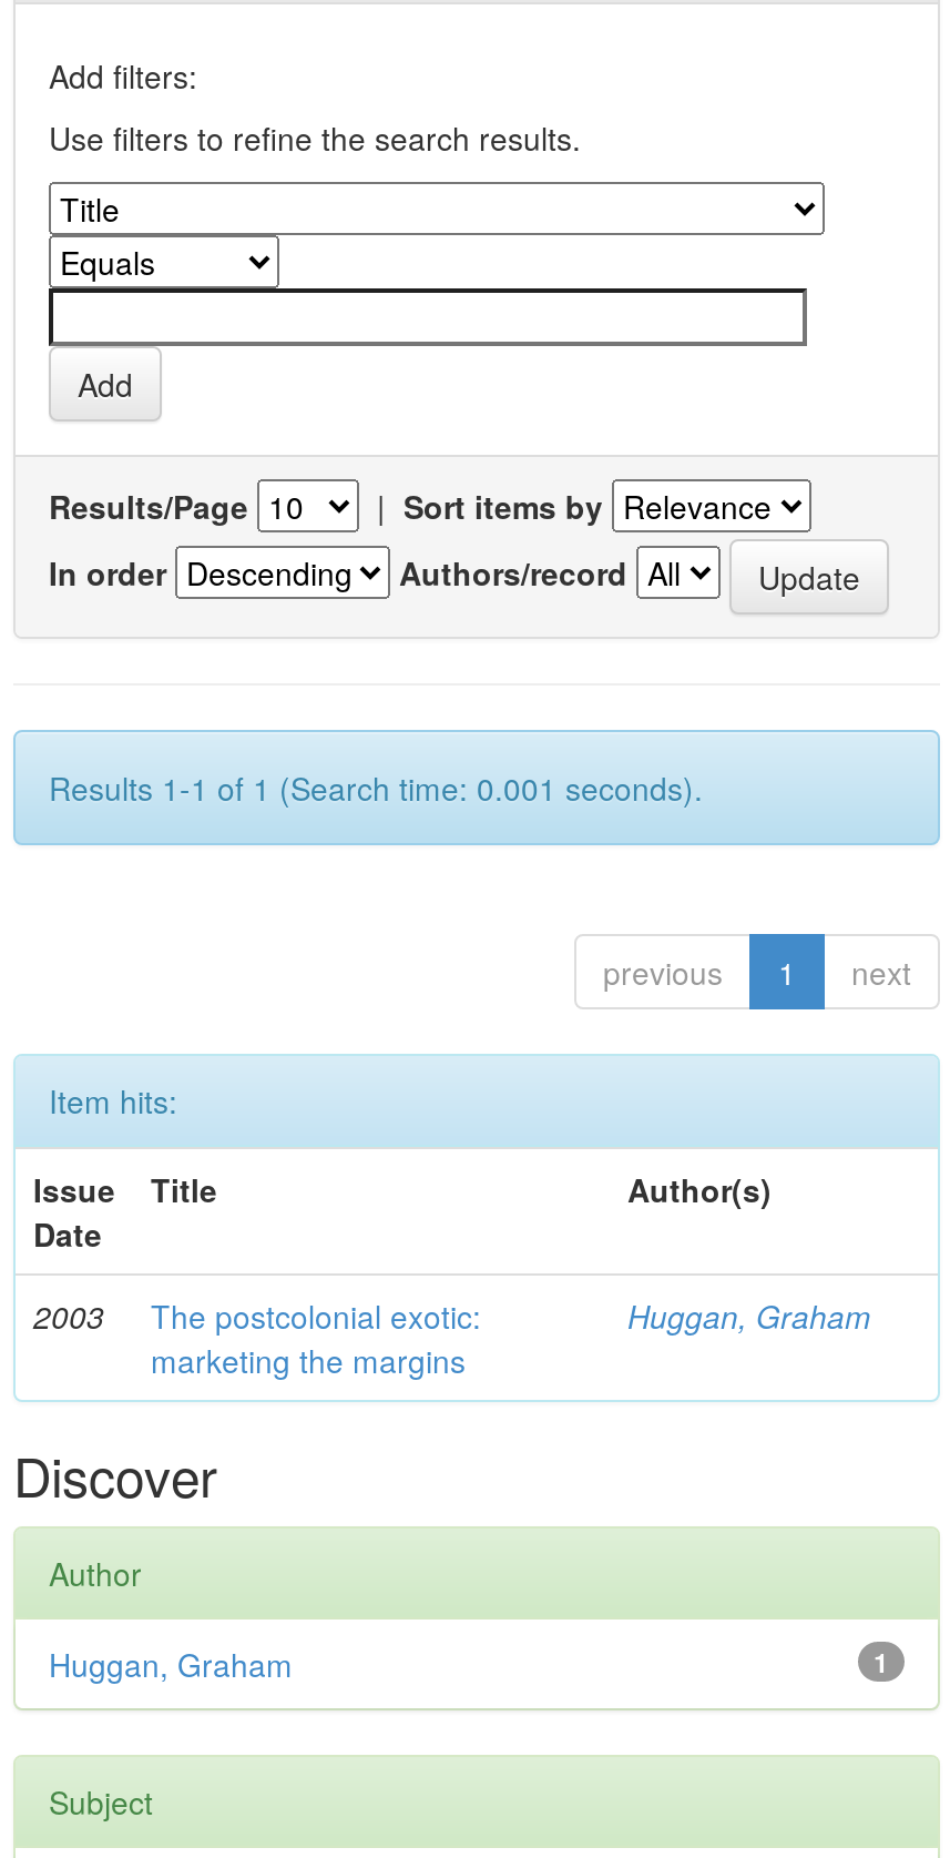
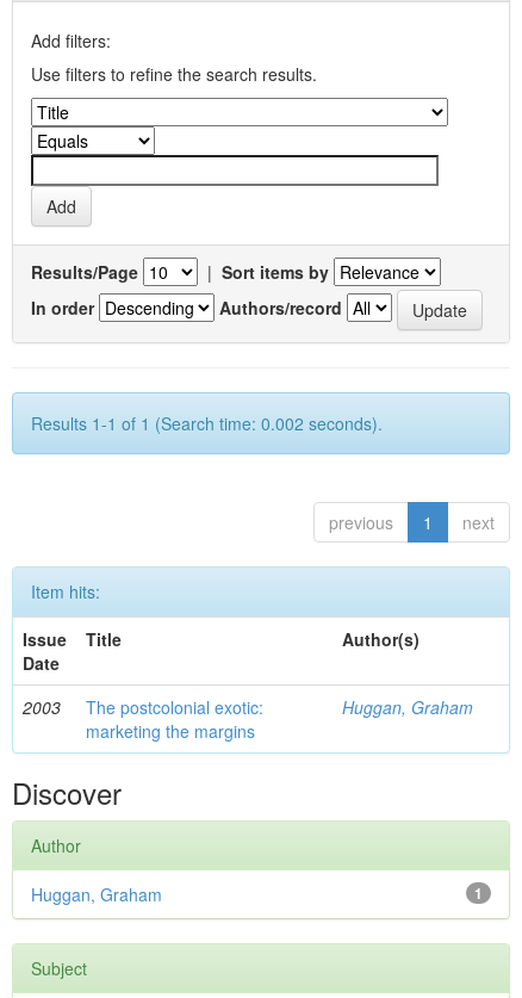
- Results 1-1 of 1 (Search time: 0.001 seconds).
+ Results 1-1 of 1 (Search time: 0.002 seconds).
